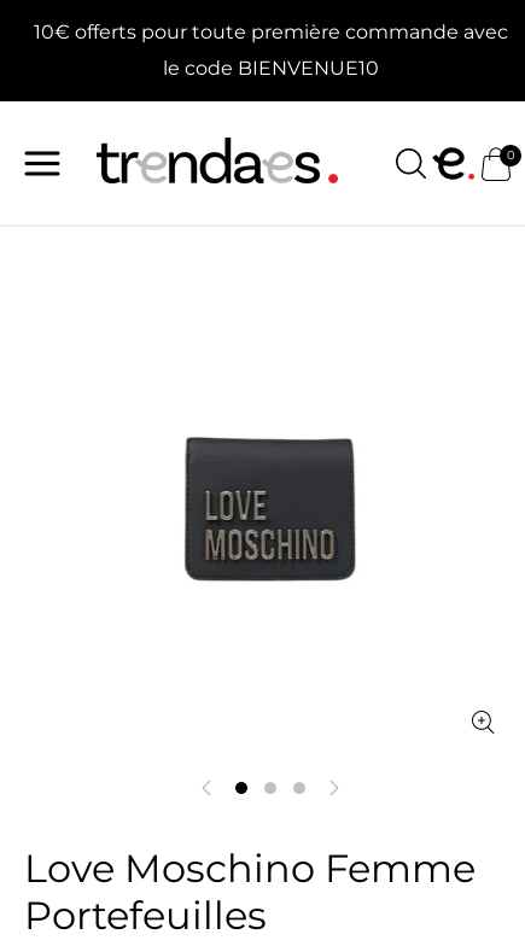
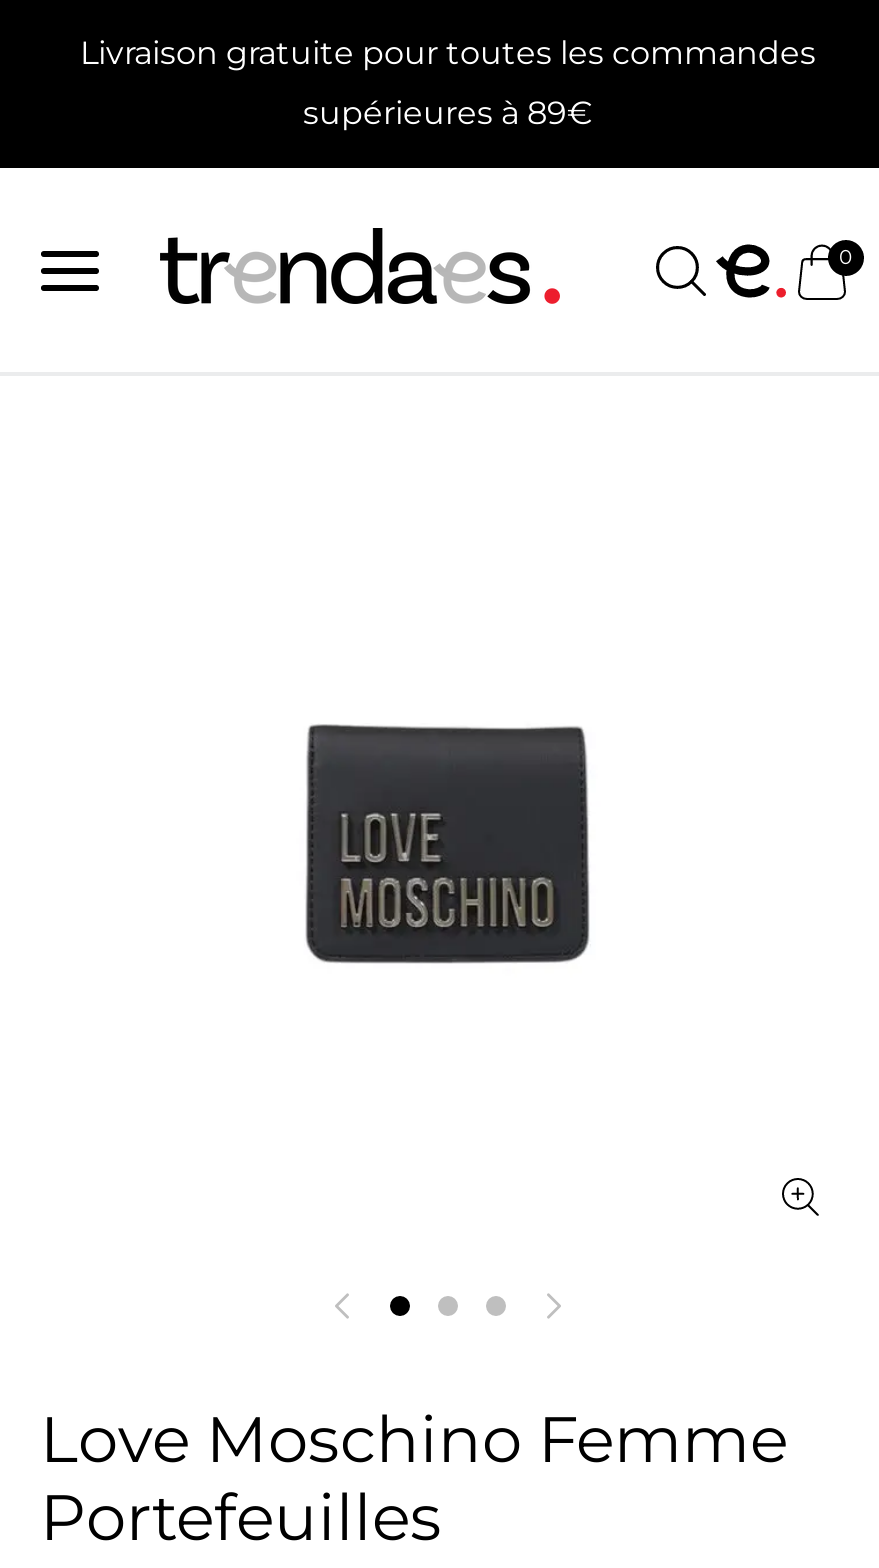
- 10€ offerts pour toute première commande avec
+ Livraison gratuite pour toutes les commandes

- le code BIENVENUE10
+ supérieures à 89€
